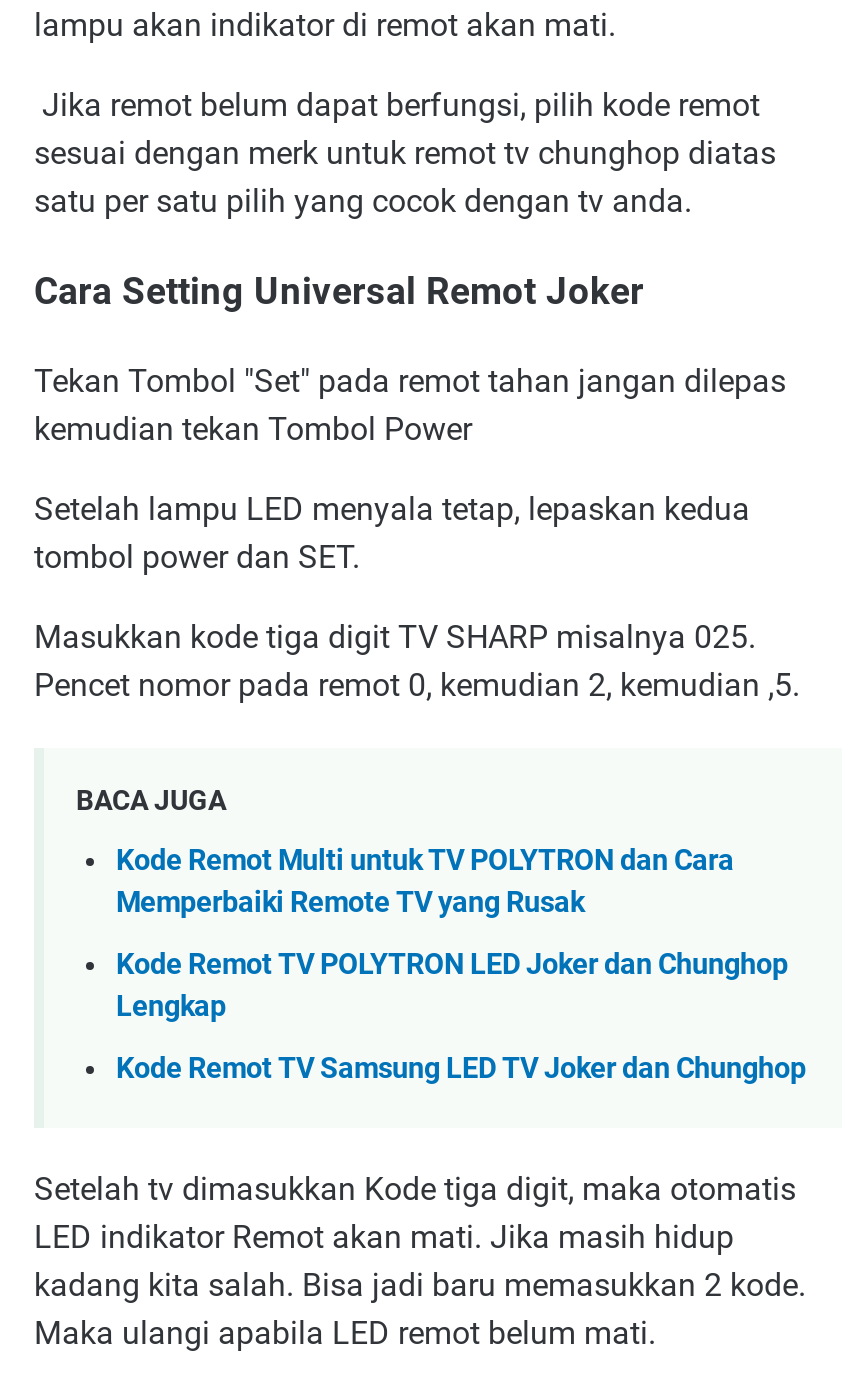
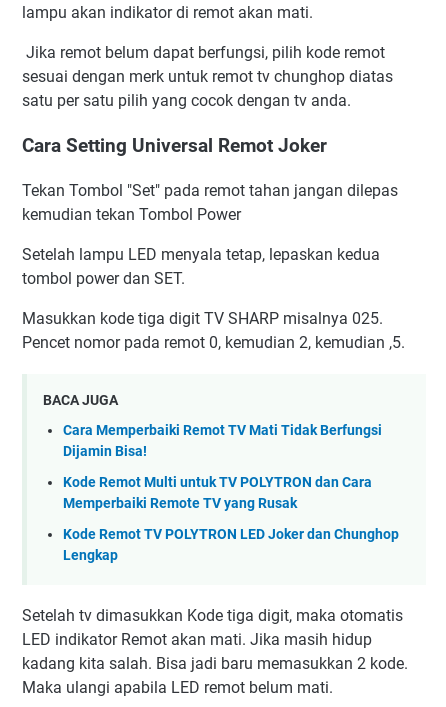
+ Cara Memperbaiki Remot TV Mati Tidak Berfungsi
+ Dijamin Bisa!

moved down: Kode Remot Multi untuk TV POLYTRON dan Cara | Memperbaiki Remote TV yang Rusak | Kode Remot TV POLYTRON LED Joker dan Chunghop | Lengkap

- Kode Remot TV Samsung LED TV Joker dan Chunghop
